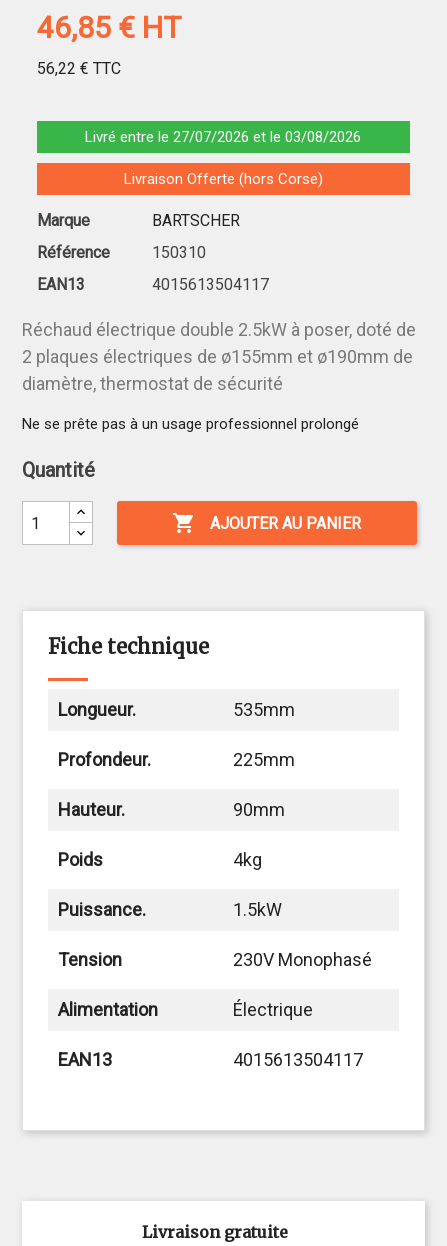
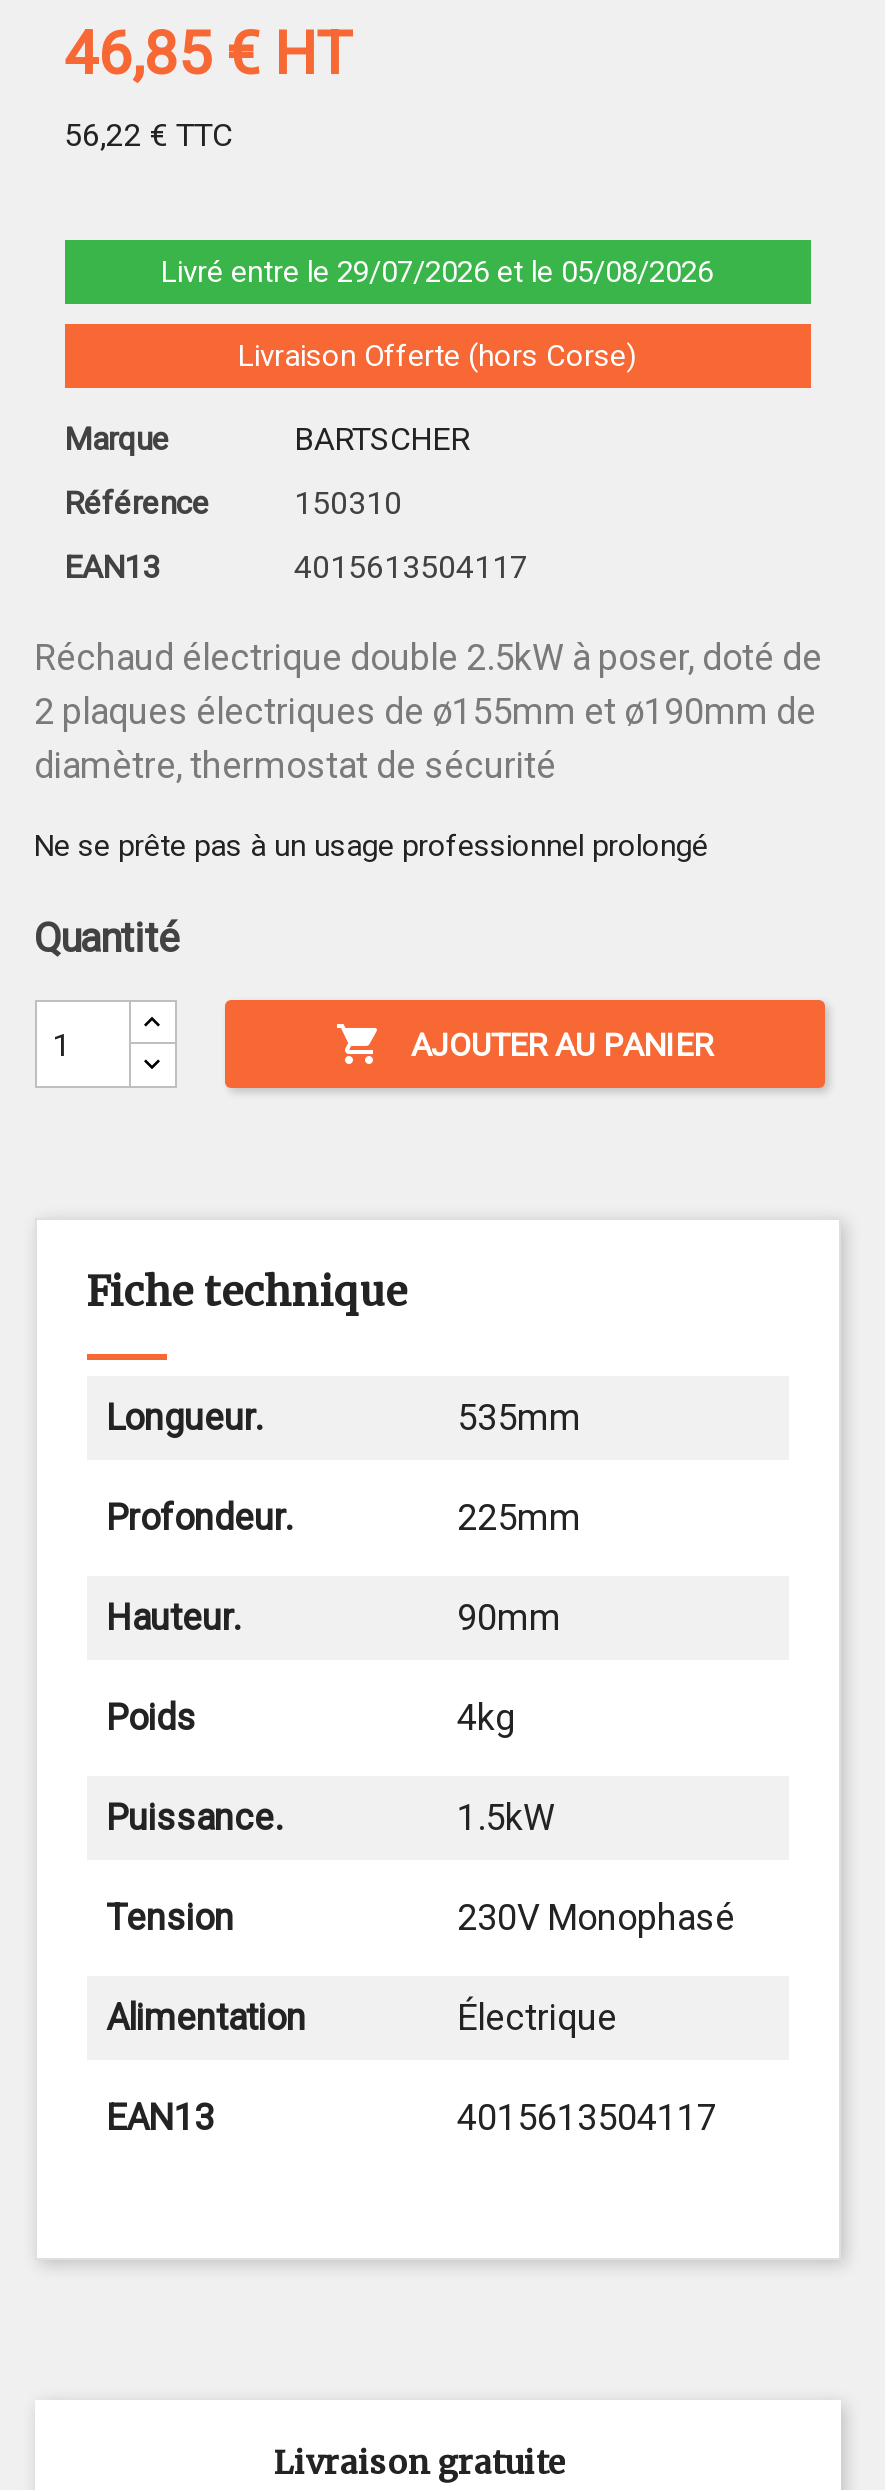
- Livré entre le 27/07/2026 et le 03/08/2026
+ Livré entre le 29/07/2026 et le 05/08/2026
